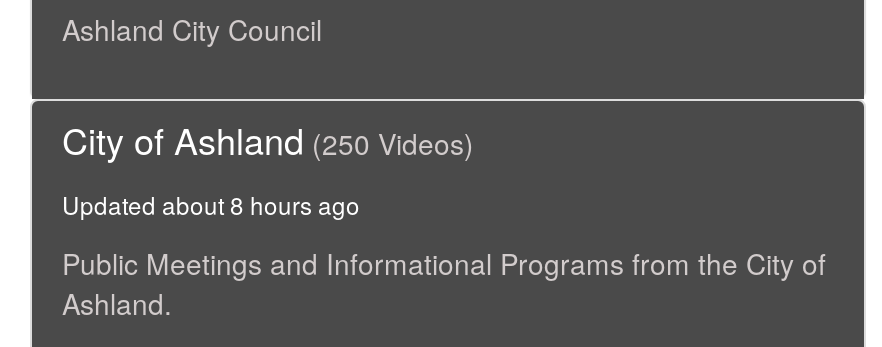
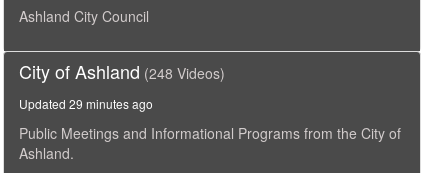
- City of Ashland (250 Videos)
- Updated about 8 hours ago
+ City of Ashland (248 Videos)
+ Updated 29 minutes ago
